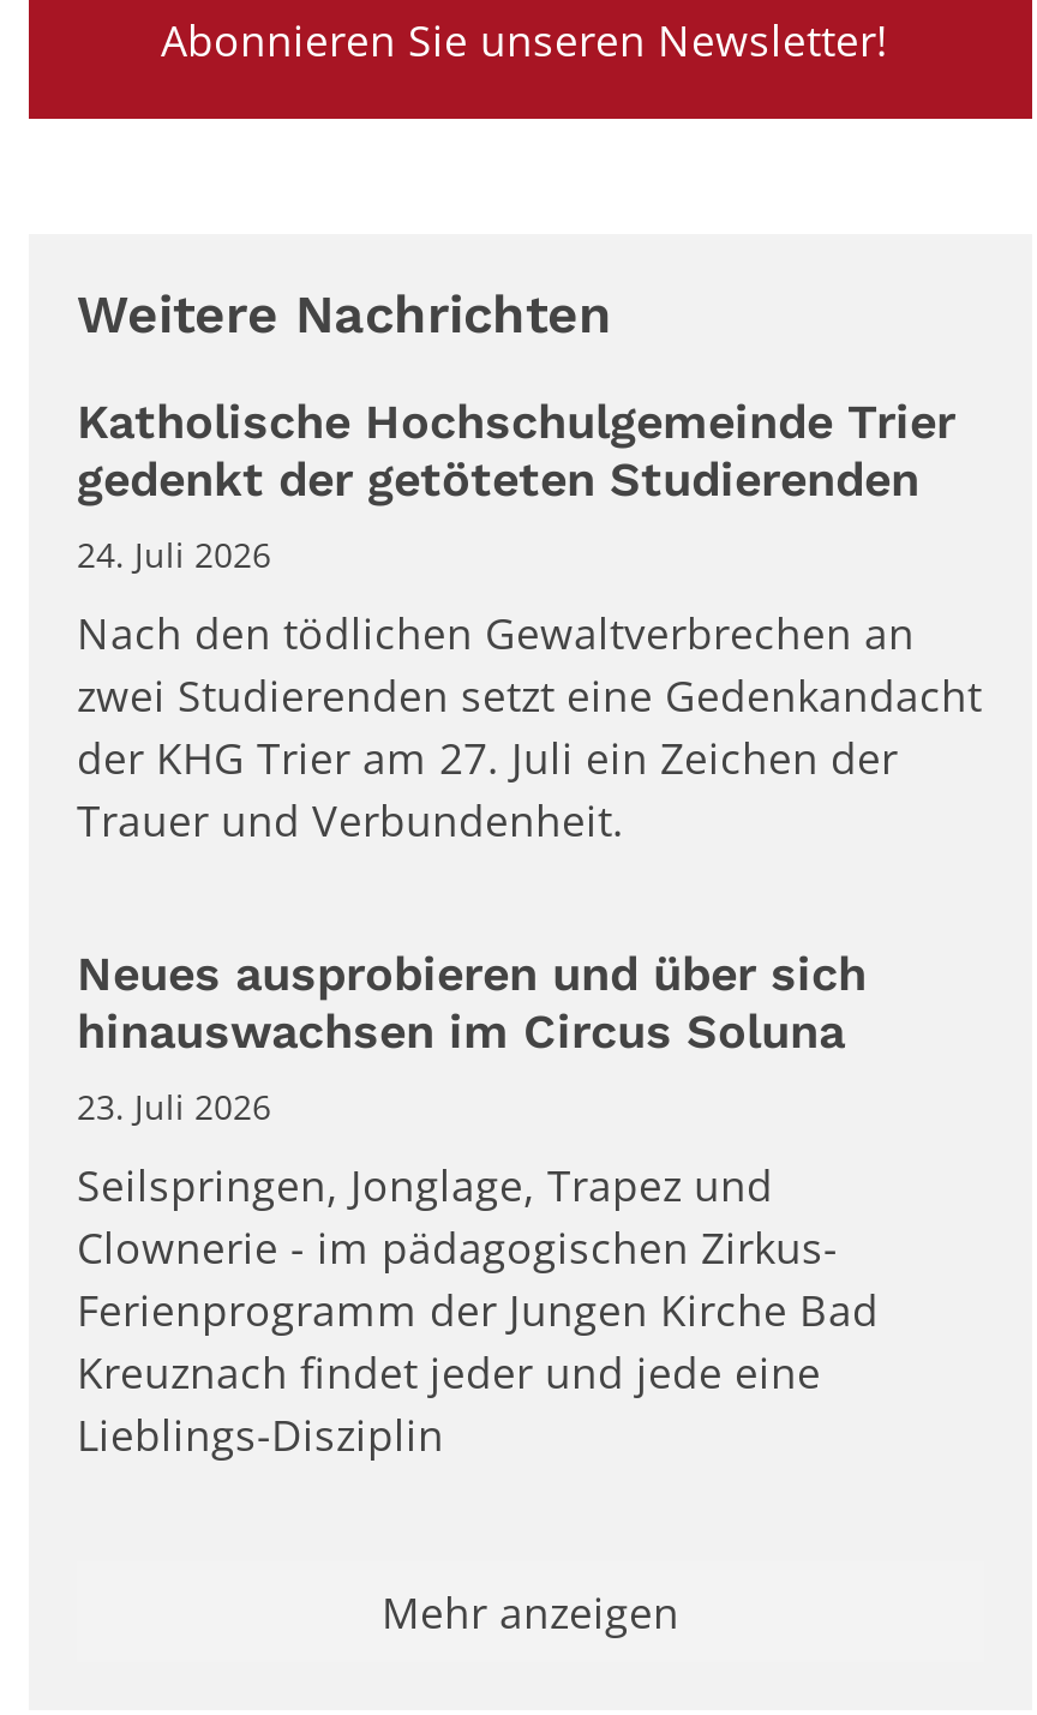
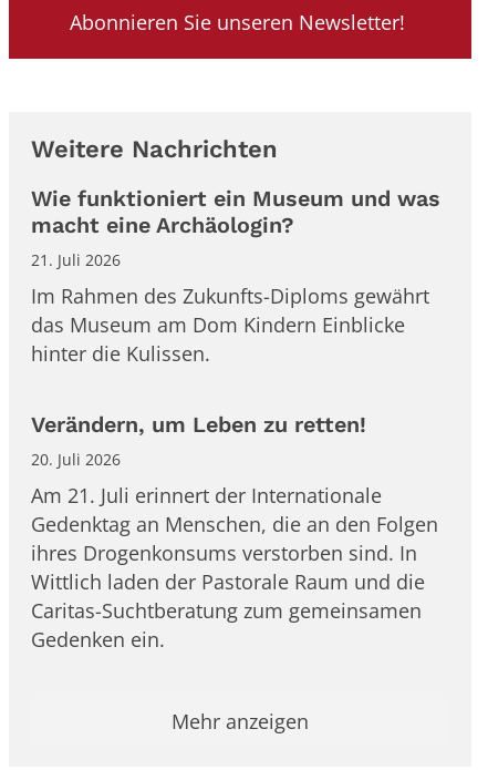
- Katholische Hochschulgemeinde Trier
- gedenkt der getöteten Studierenden
- 24. Juli 2026
+ Wie funktioniert ein Museum und was
+ macht eine Archäologin?
+ 21. Juli 2026

- Nach den tödlichen Gewaltverbrechen an
- zwei Studierenden setzt eine Gedenkandacht
- der KHG Trier am 27. Juli ein Zeichen der
- Trauer und Verbundenheit.
+ Im Rahmen des Zukunfts-Diploms gewährt
+ das Museum am Dom Kindern Einblicke
+ hinter die Kulissen.

- Neues ausprobieren und über sich
- hinauswachsen im Circus Soluna
- 23. Juli 2026
+ Verändern, um Leben zu retten!
+ 20. Juli 2026

- Seilspringen, Jonglage, Trapez und
- Clownerie - im pädagogischen Zirkus-
- Ferienprogramm der Jungen Kirche Bad
- Kreuznach findet jeder und jede eine
- Lieblings-Disziplin
+ Am 21. Juli erinnert der Internationale
+ Gedenktag an Menschen, die an den Folgen
+ ihres Drogenkonsums verstorben sind. In
+ Wittlich laden der Pastorale Raum und die
+ Caritas-Suchtberatung zum gemeinsamen
+ Gedenken ein.
